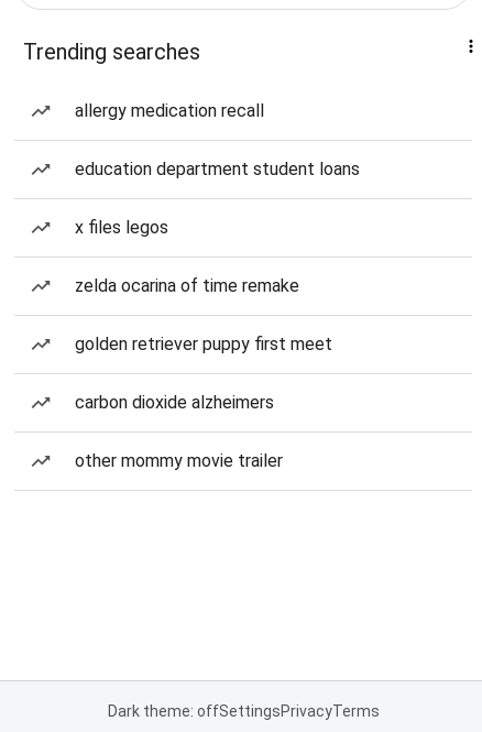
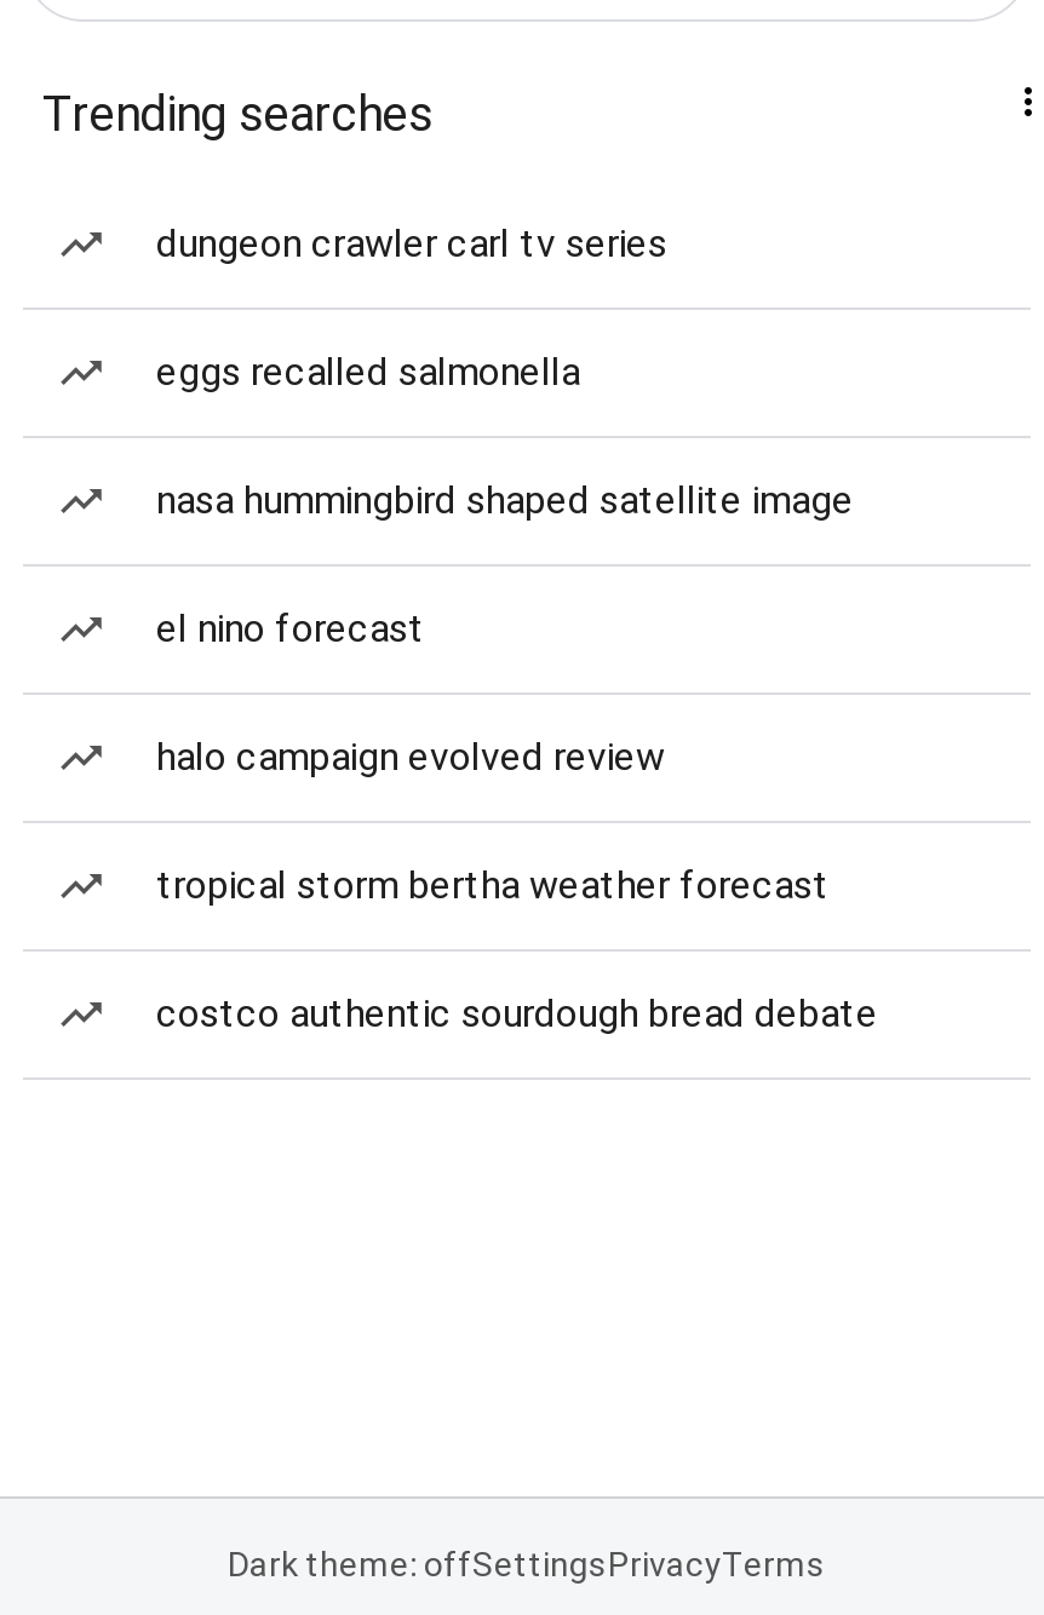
- allergy medication recall
+ dungeon crawler carl tv series

- education department student loans
+ eggs recalled salmonella

- x files legos
+ nasa hummingbird shaped satellite image

- zelda ocarina of time remake
+ el nino forecast

- golden retriever puppy first meet
+ halo campaign evolved review

- carbon dioxide alzheimers
+ tropical storm bertha weather forecast

- other mommy movie trailer
+ costco authentic sourdough bread debate
